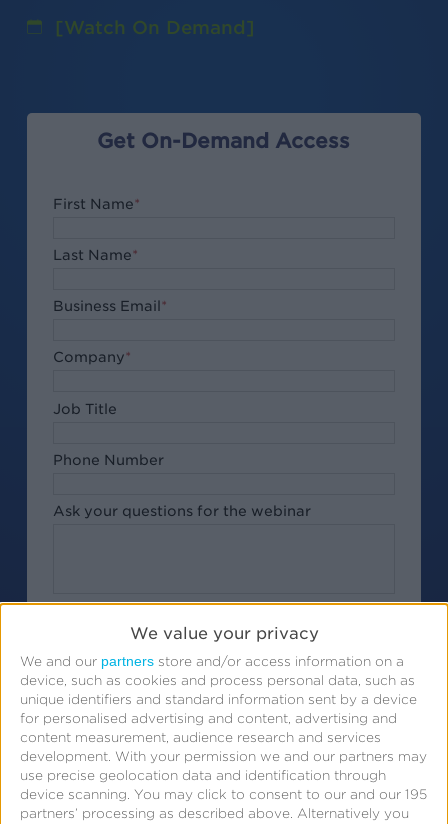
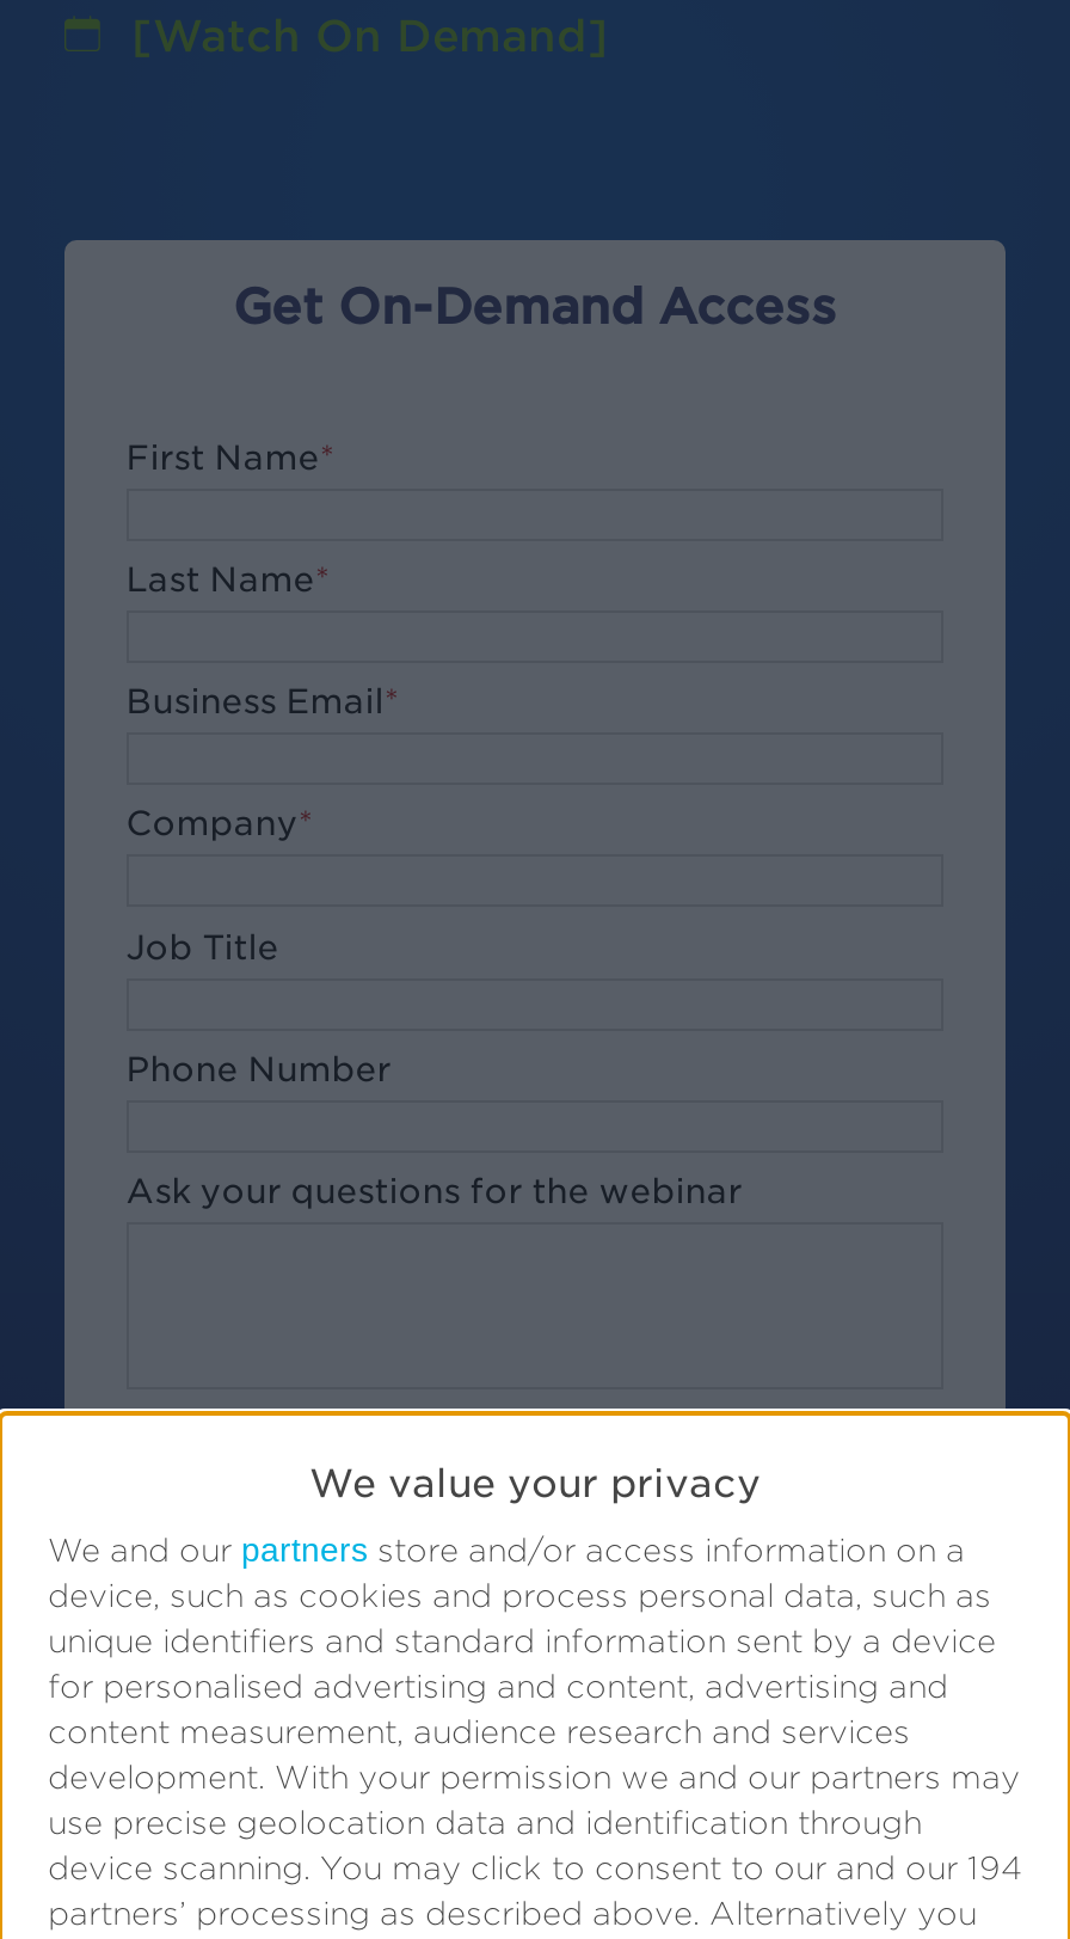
- device scanning. You may click to consent to our and our 195
+ device scanning. You may click to consent to our and our 194
